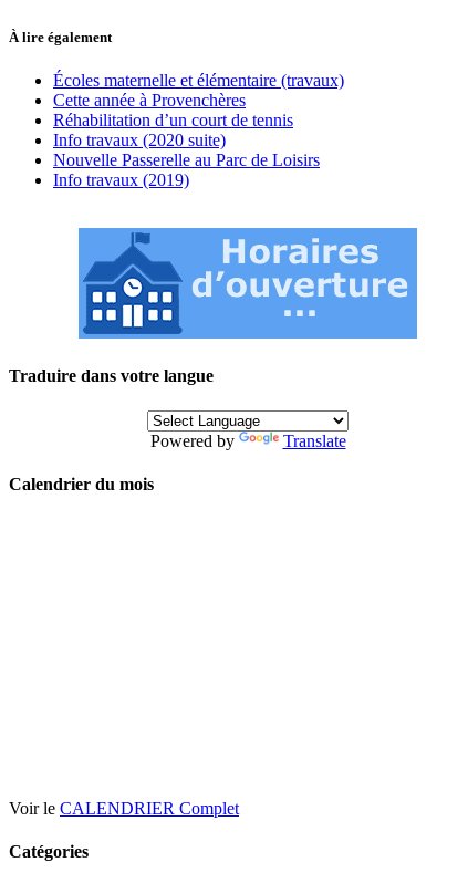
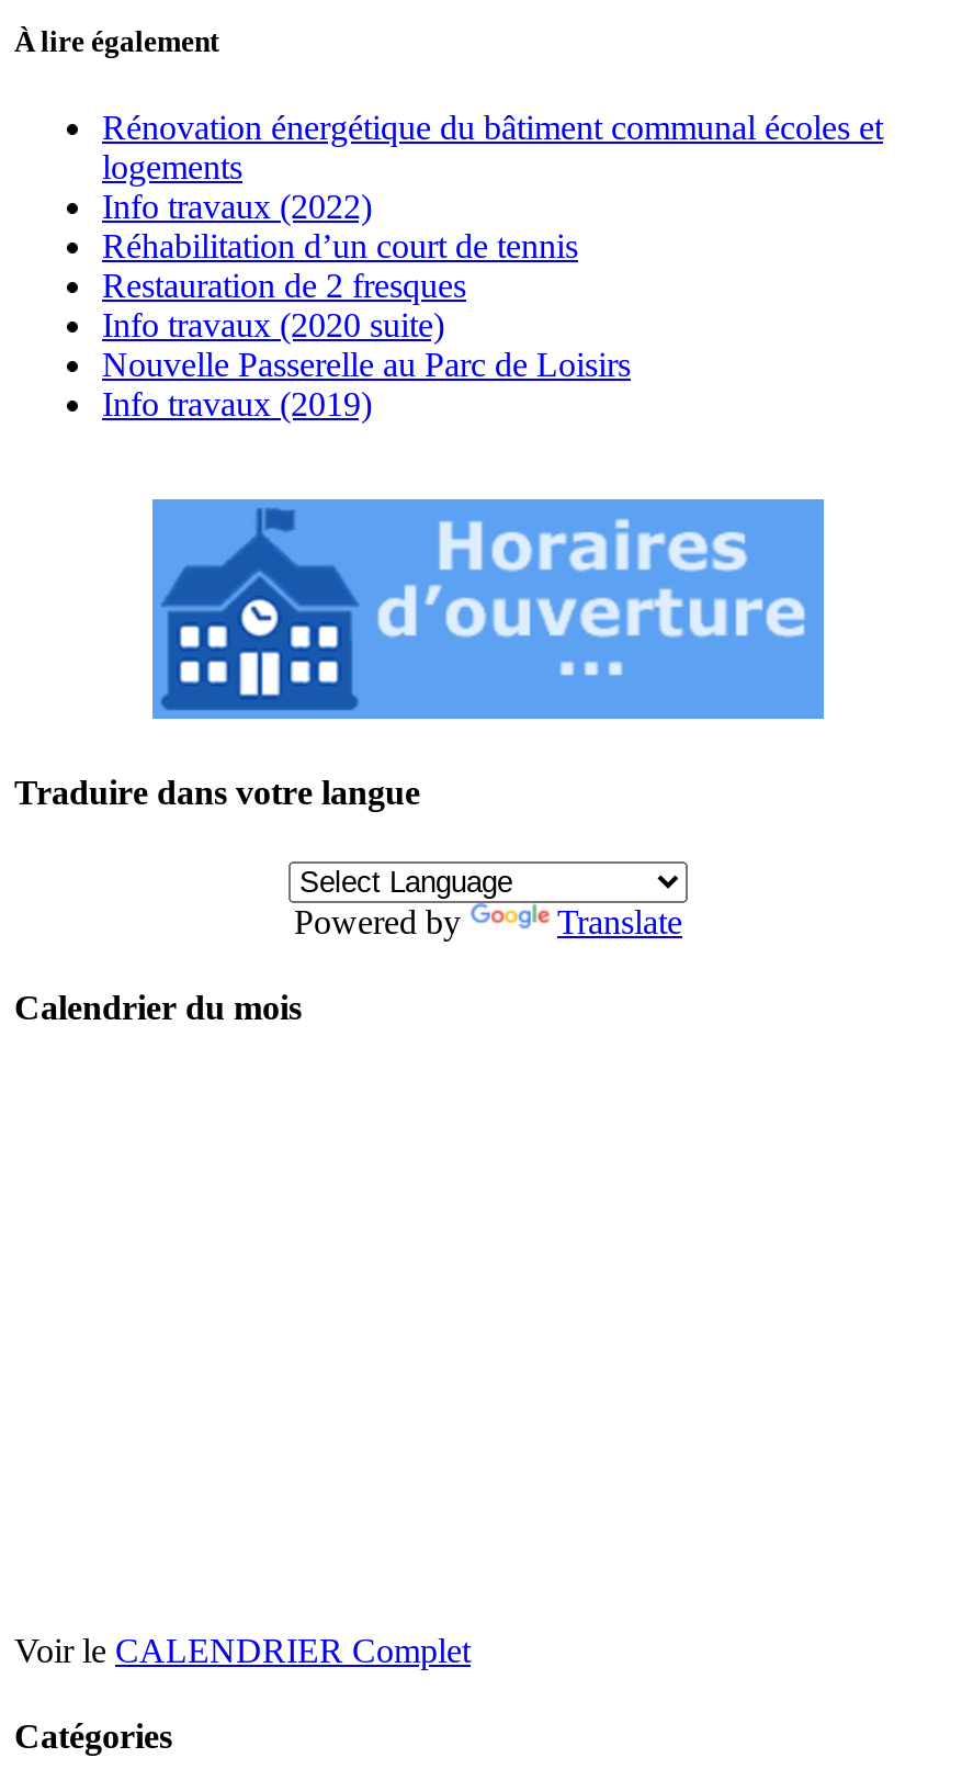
- Écoles maternelle et élémentaire (travaux)
- Cette année à Provenchères
+ Rénovation énergétique du bâtiment communal écoles et
+ logements
+ Info travaux (2022)

+ Restauration de 2 fresques
